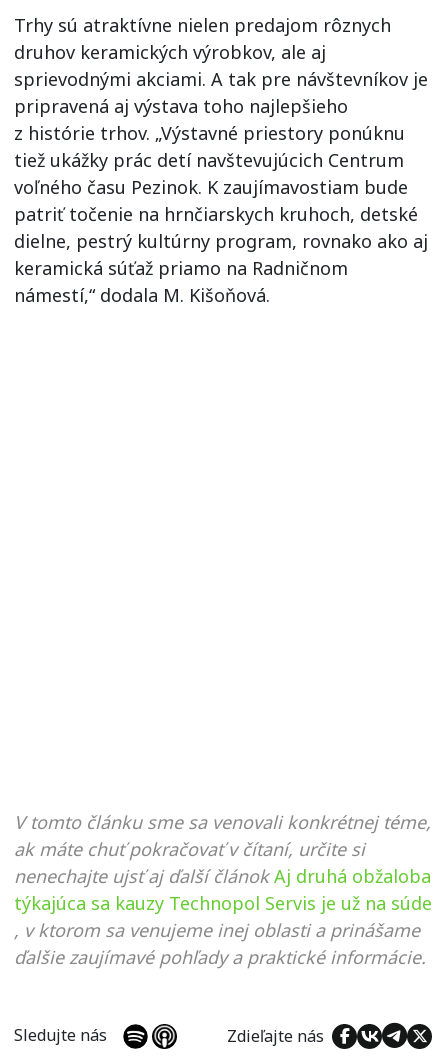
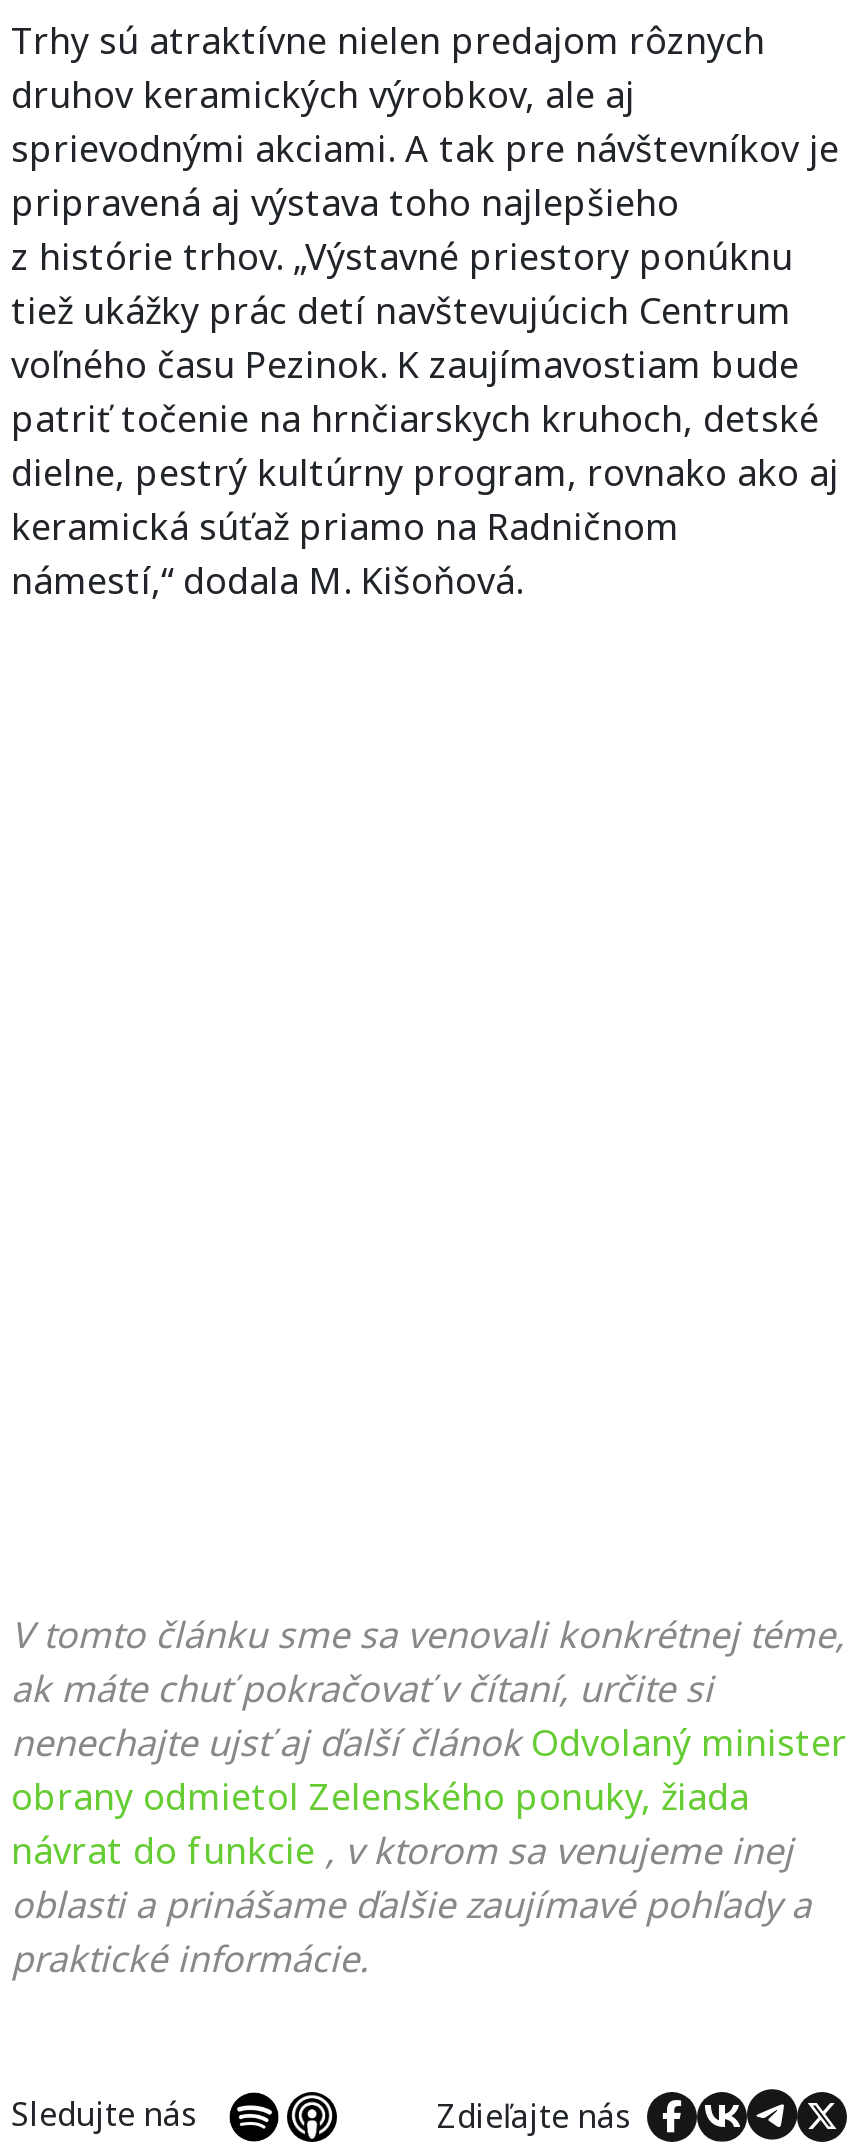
- nenechajte ujsť aj ďalší článok Aj druhá obžaloba
- týkajúca sa kauzy Technopol Servis je už na súde
- , v ktorom sa venujeme inej oblasti a prinášame
- ďalšie zaujímavé pohľady a praktické informácie.
+ nenechajte ujsť aj ďalší článok Odvolaný minister
+ obrany odmietol Zelenského ponuky, žiada
+ návrat do funkcie , v ktorom sa venujeme inej
+ oblasti a prinášame ďalšie zaujímavé pohľady a
+ praktické informácie.
